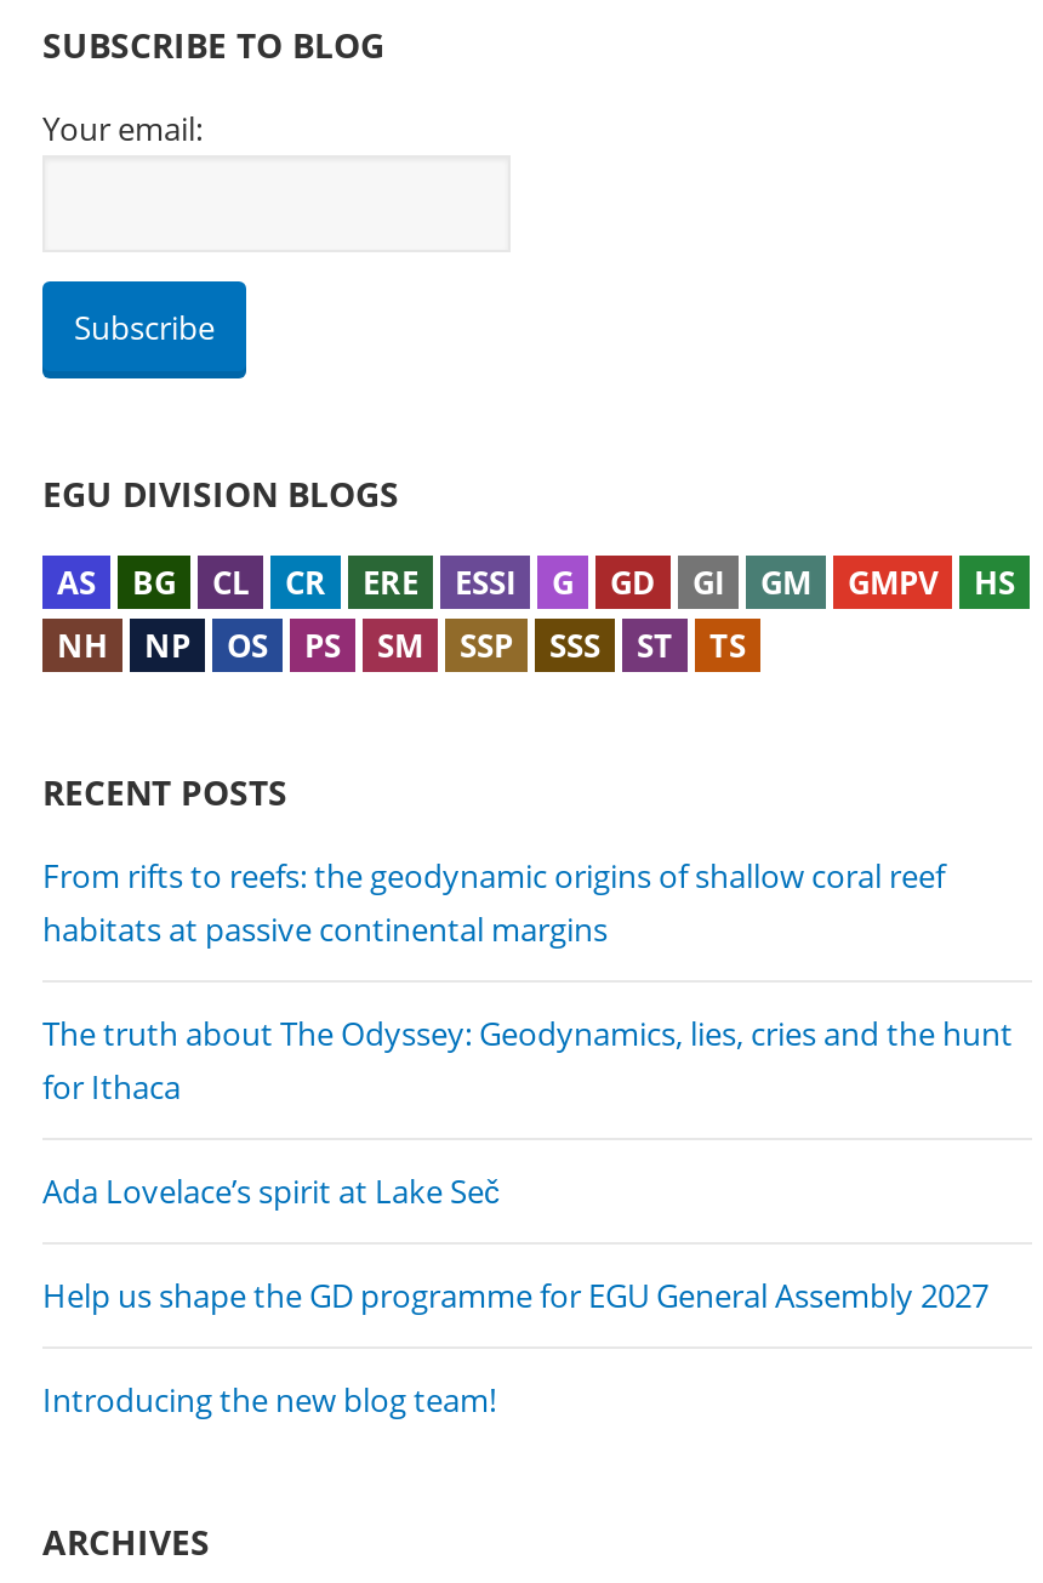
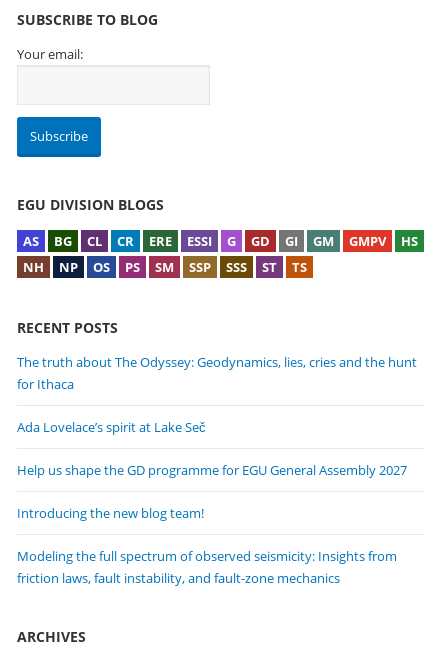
- From rifts to reefs: the geodynamic origins of shallow coral reef
- habitats at passive continental margins

moved up: The truth about The Odyssey: Geodynamics, lies, cries and the hunt | for Ithaca | Ada Lovelace’s spirit at Lake Seč | Help us shape the GD programme for EGU General Assembly 2027 | Introducing the new blog team!

+ Modeling the full spectrum of observed seismicity: Insights from
+ friction laws, fault instability, and fault-zone mechanics
